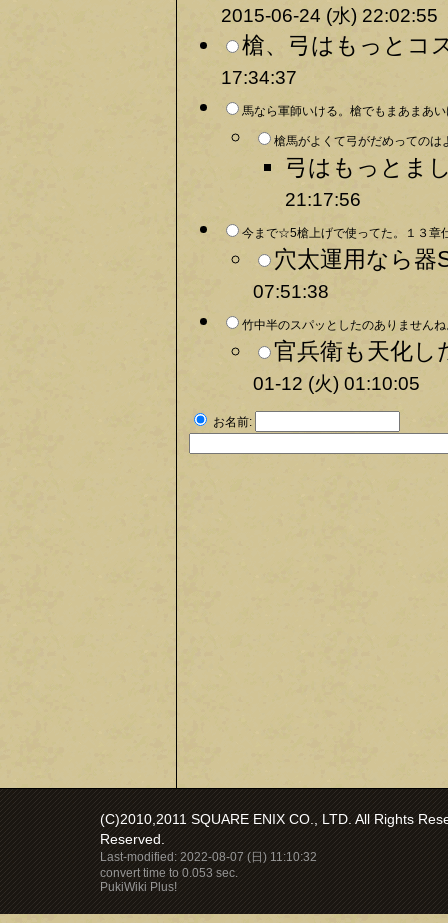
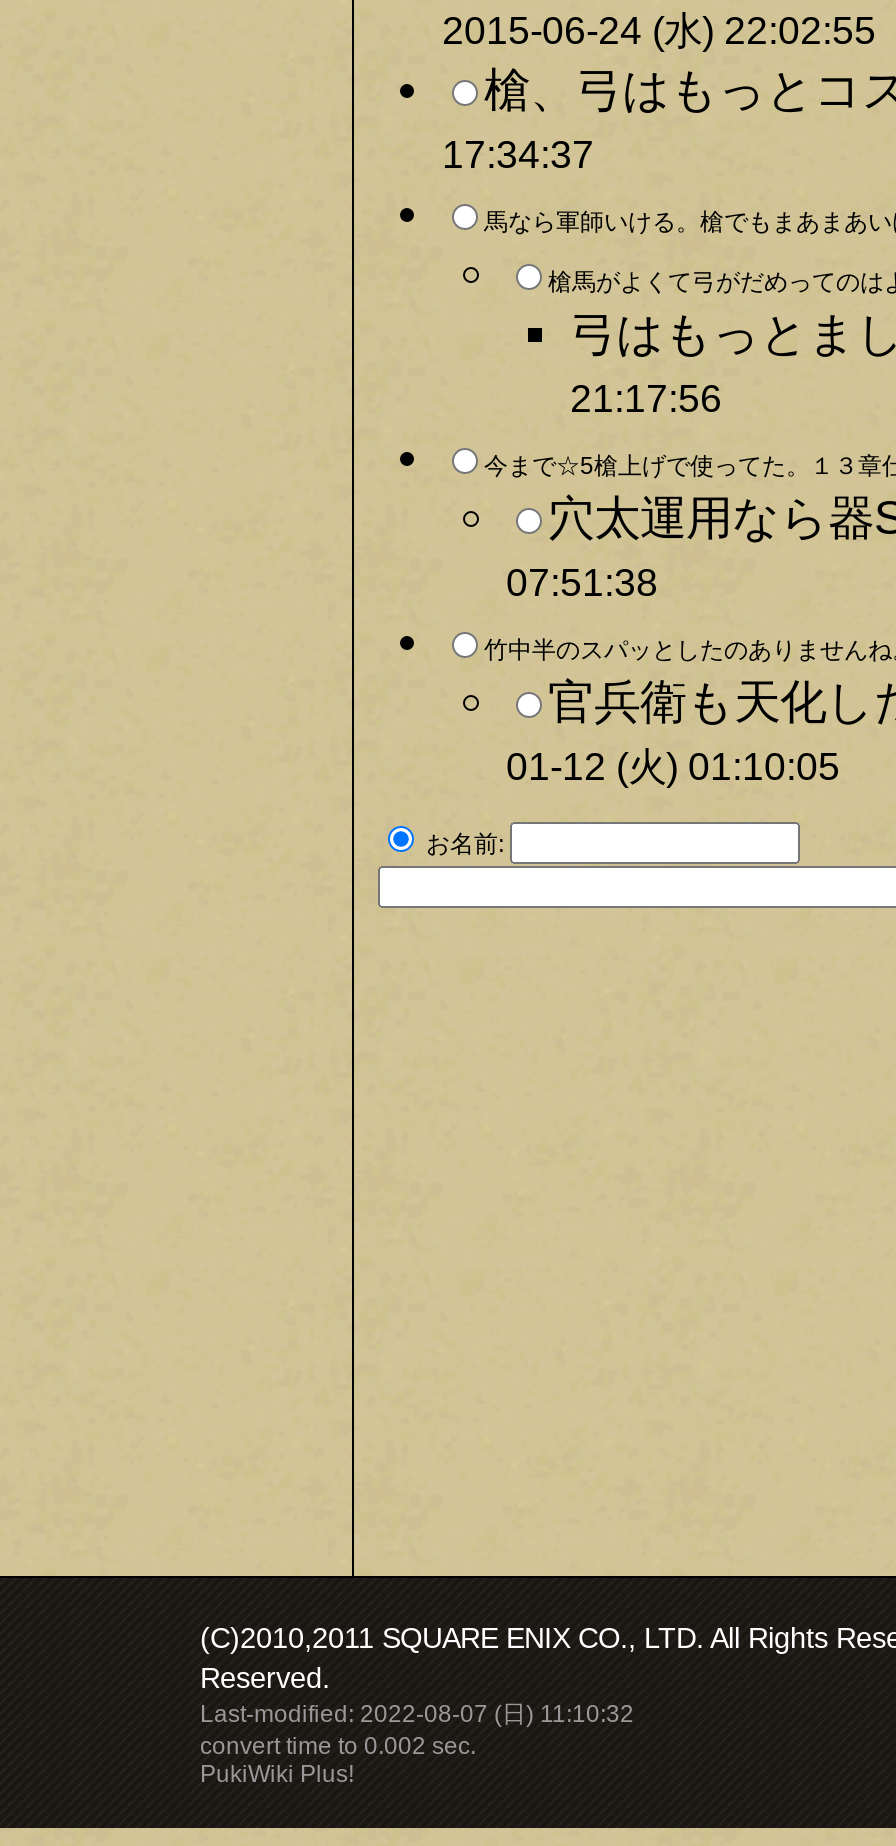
- convert time to 0.053 sec.
+ convert time to 0.002 sec.
